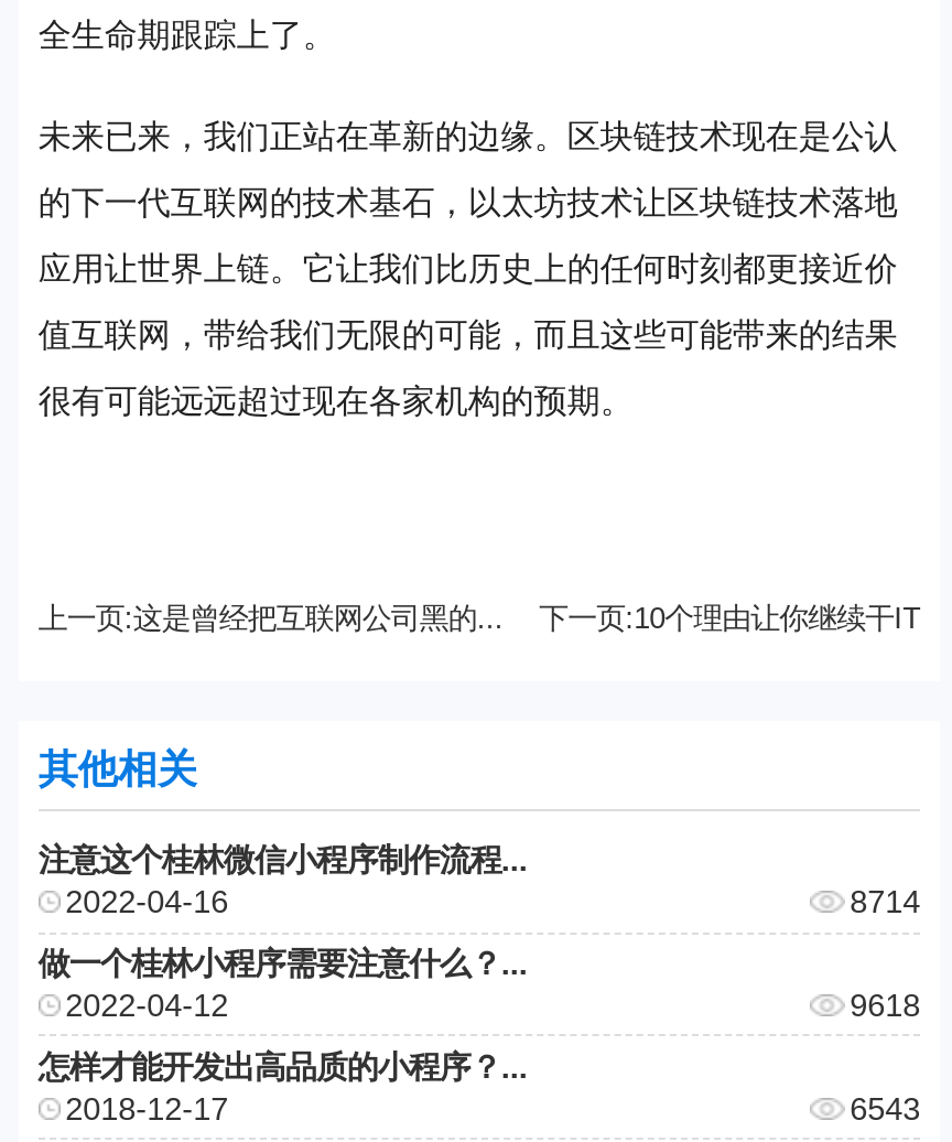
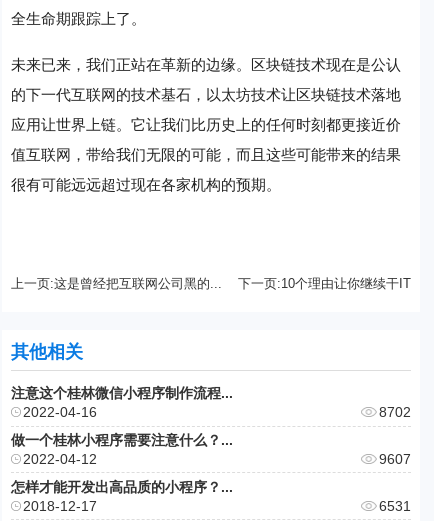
- 8714
+ 8702

- 9618
+ 9607

- 6543
+ 6531
